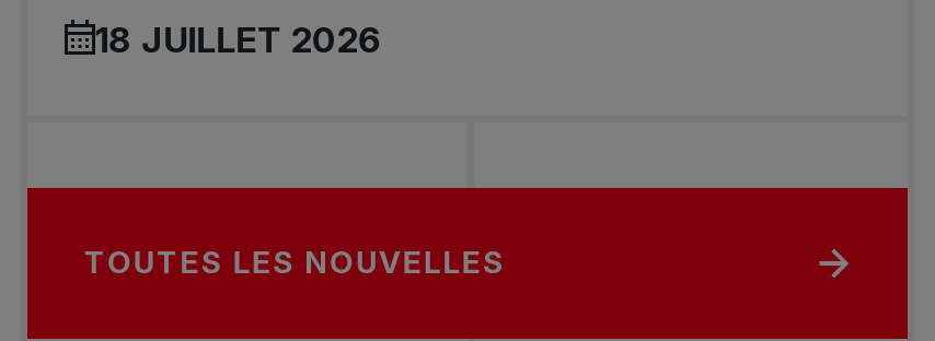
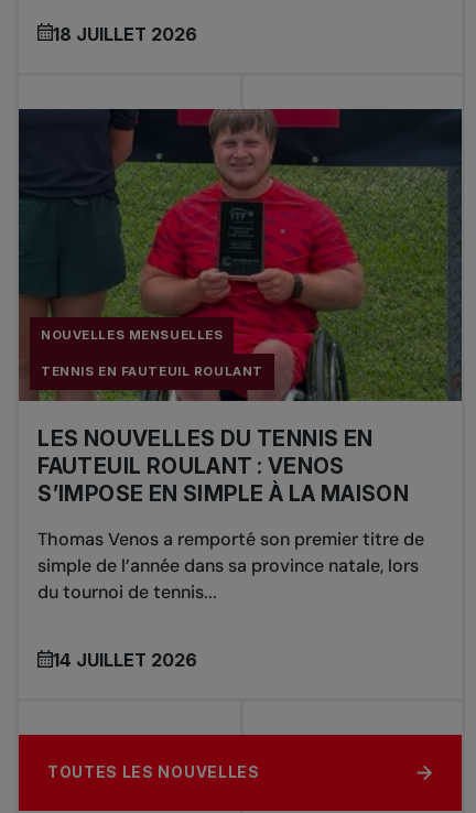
+ [image]
+ NOUVELLES MENSUELLES
+ TENNIS EN FAUTEUIL ROULANT
+ LES NOUVELLES DU TENNIS EN
+ FAUTEUIL ROULANT : VENOS
+ S’IMPOSE EN SIMPLE À LA MAISON
+ Thomas Venos a remporté son premier titre de
+ simple de l’année dans sa province natale, lors
+ du tournoi de tennis...
+ 14 JUILLET 2026
